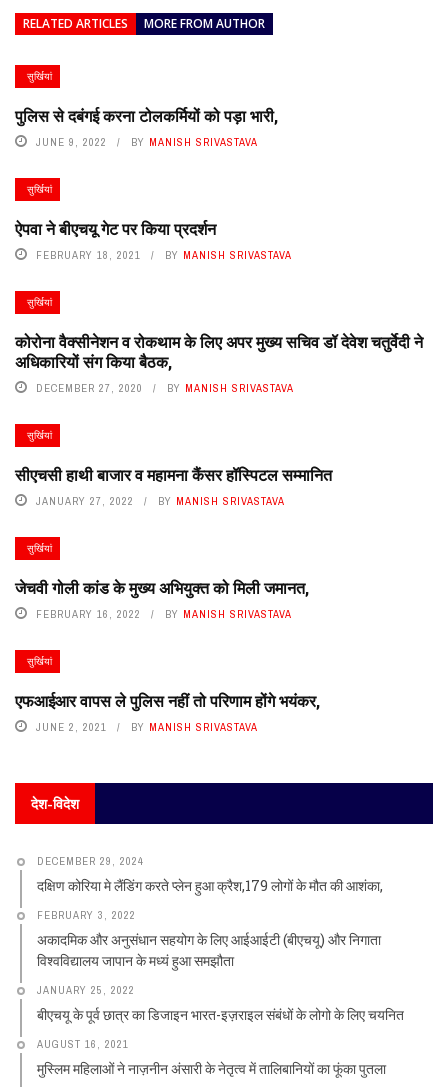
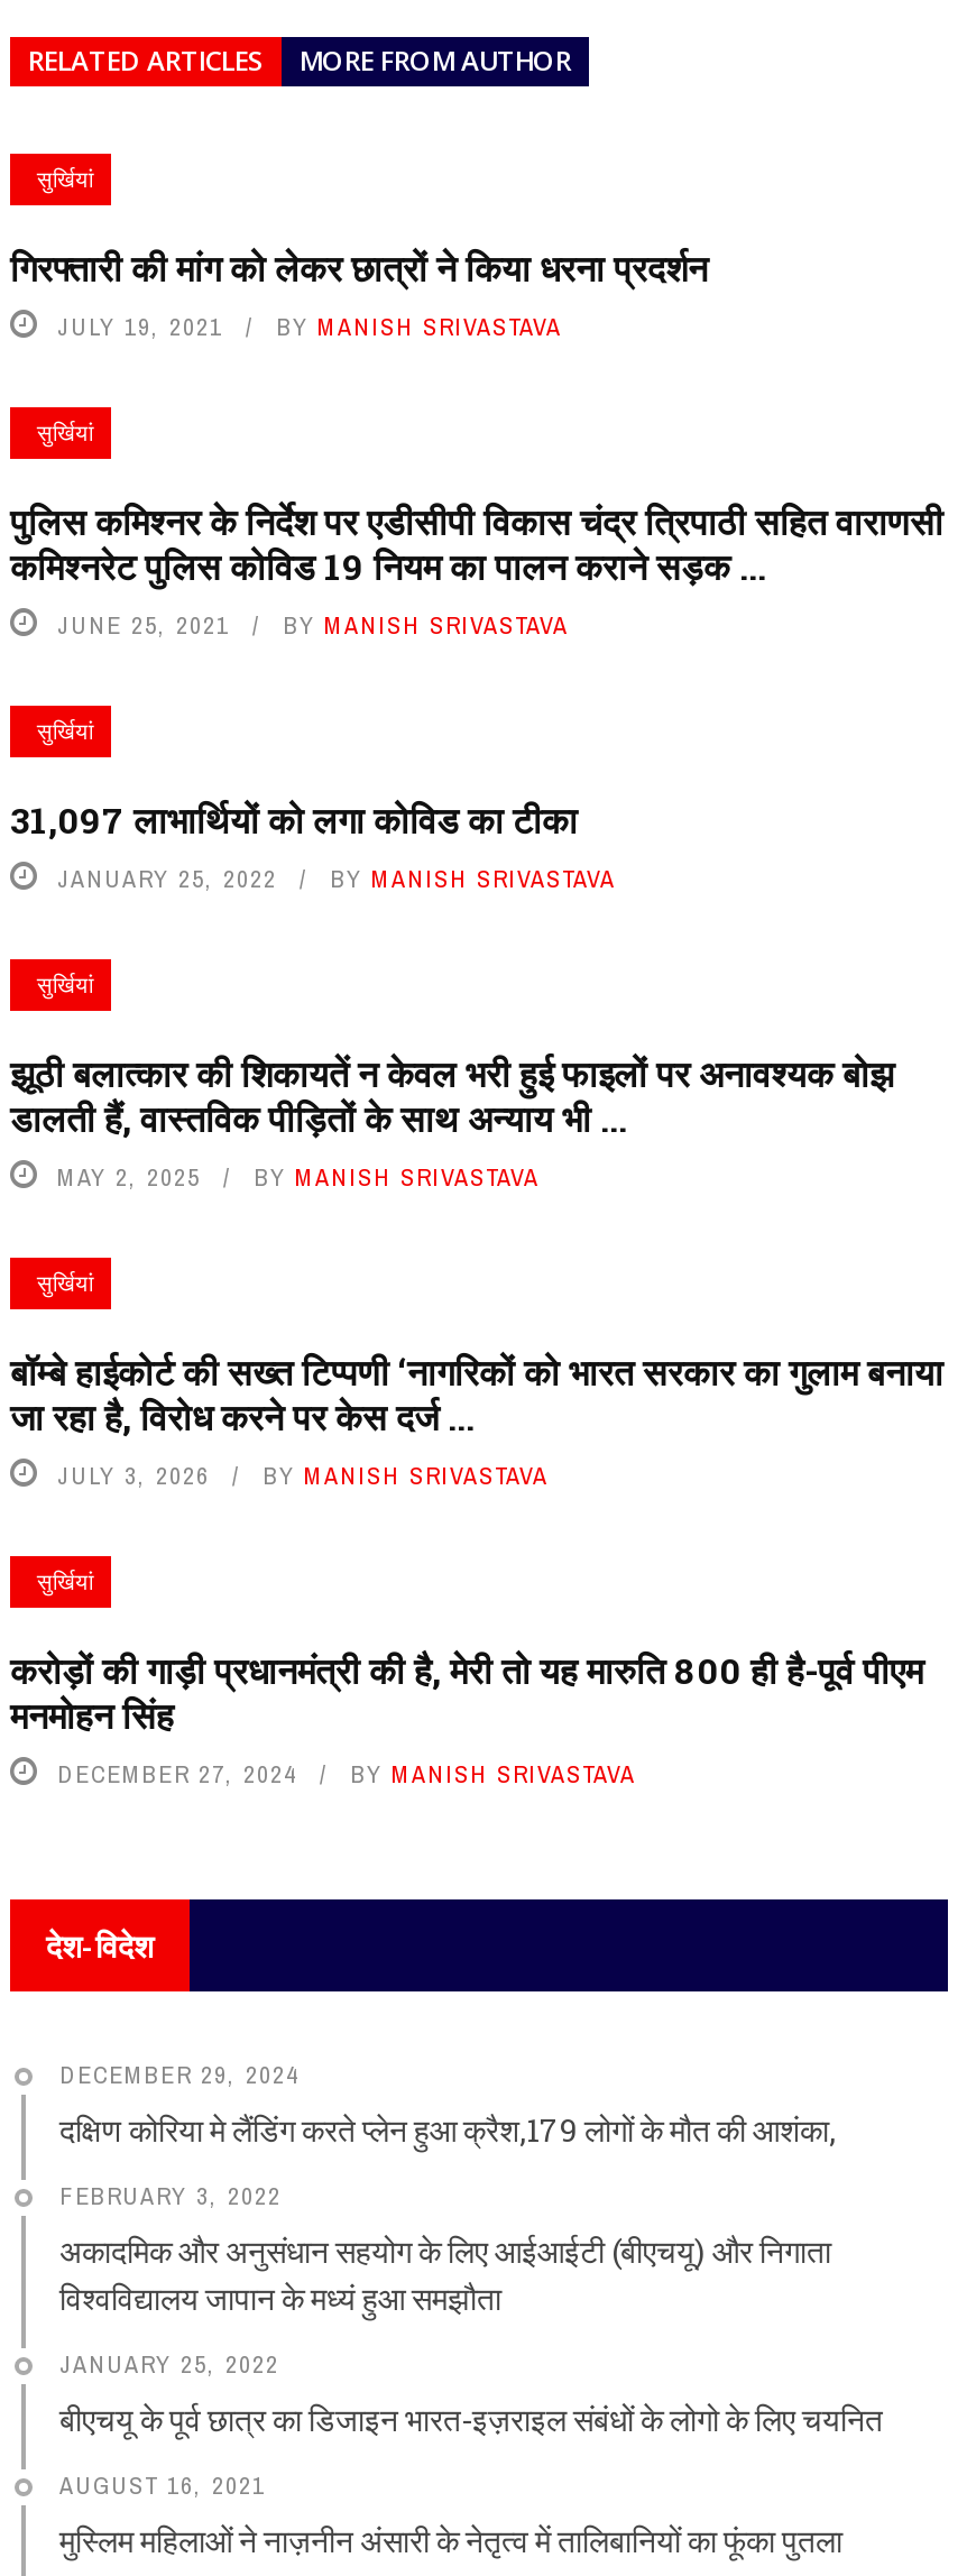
- पुलिस से दबंगई करना टोलकर्मियों को पड़ा भारी,
- JUNE 9, 2022
+ गिरफ्तारी की मांग को लेकर छात्रों ने किया धरना प्रदर्शन
+ JULY 19, 2021

- ऐपवा ने बीएचयू गेट पर किया प्रदर्शन
- FEBRUARY 18, 2021
+ पुलिस कमिश्नर के निर्देश पर एडीसीपी विकास चंद्र त्रिपाठी सहित वाराणसी
+ कमिश्नरेट पुलिस कोविड 19 नियम का पालन कराने सड़क ...
+ JUNE 25, 2021

- कोरोना वैक्सीनेशन व रोकथाम के लिए अपर मुख्य सचिव डॉ देवेश चतुर्वेदी ने
- अधिकारियों संग किया बैठक,
- DECEMBER 27, 2020
+ 31,097 लाभार्थियों को लगा कोविड का टीका
+ JANUARY 25, 2022

- सीएचसी हाथी बाजार व महामना कैंसर हॉस्पिटल सम्मानित
- JANUARY 27, 2022
+ झूठी बलात्कार की शिकायतें न केवल भरी हुई फाइलों पर अनावश्यक बोझ
+ डालती हैं, वास्तविक पीड़ितों के साथ अन्याय भी ...
+ MAY 2, 2025

- जेचवी गोली कांड के मुख्य अभियुक्त को मिली जमानत,
- FEBRUARY 16, 2022
+ बॉम्बे हाईकोर्ट की सख्त टिप्पणी ‘नागरिकों को भारत सरकार का गुलाम बनाया
+ जा रहा है, विरोध करने पर केस दर्ज ...
+ JULY 3, 2026

- एफआईआर वापस ले पुलिस नहीं तो परिणाम होंगे भयंकर,
- JUNE 2, 2021
+ करोड़ों की गाड़ी प्रधानमंत्री की है, मेरी तो यह मारुति 800 ही है-पूर्व पीएम
+ मनमोहन सिंह
+ DECEMBER 27, 2024
